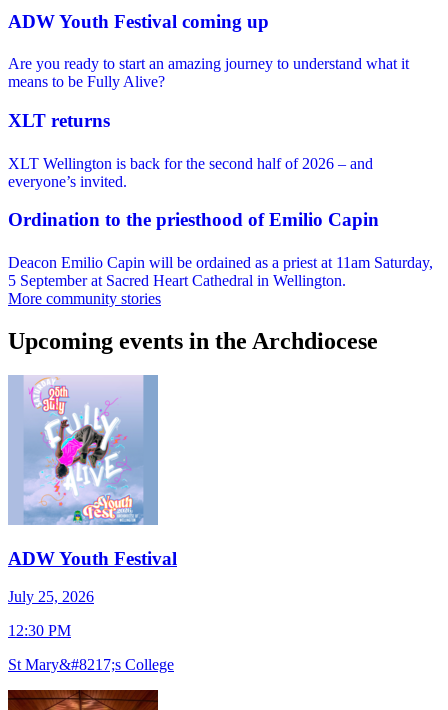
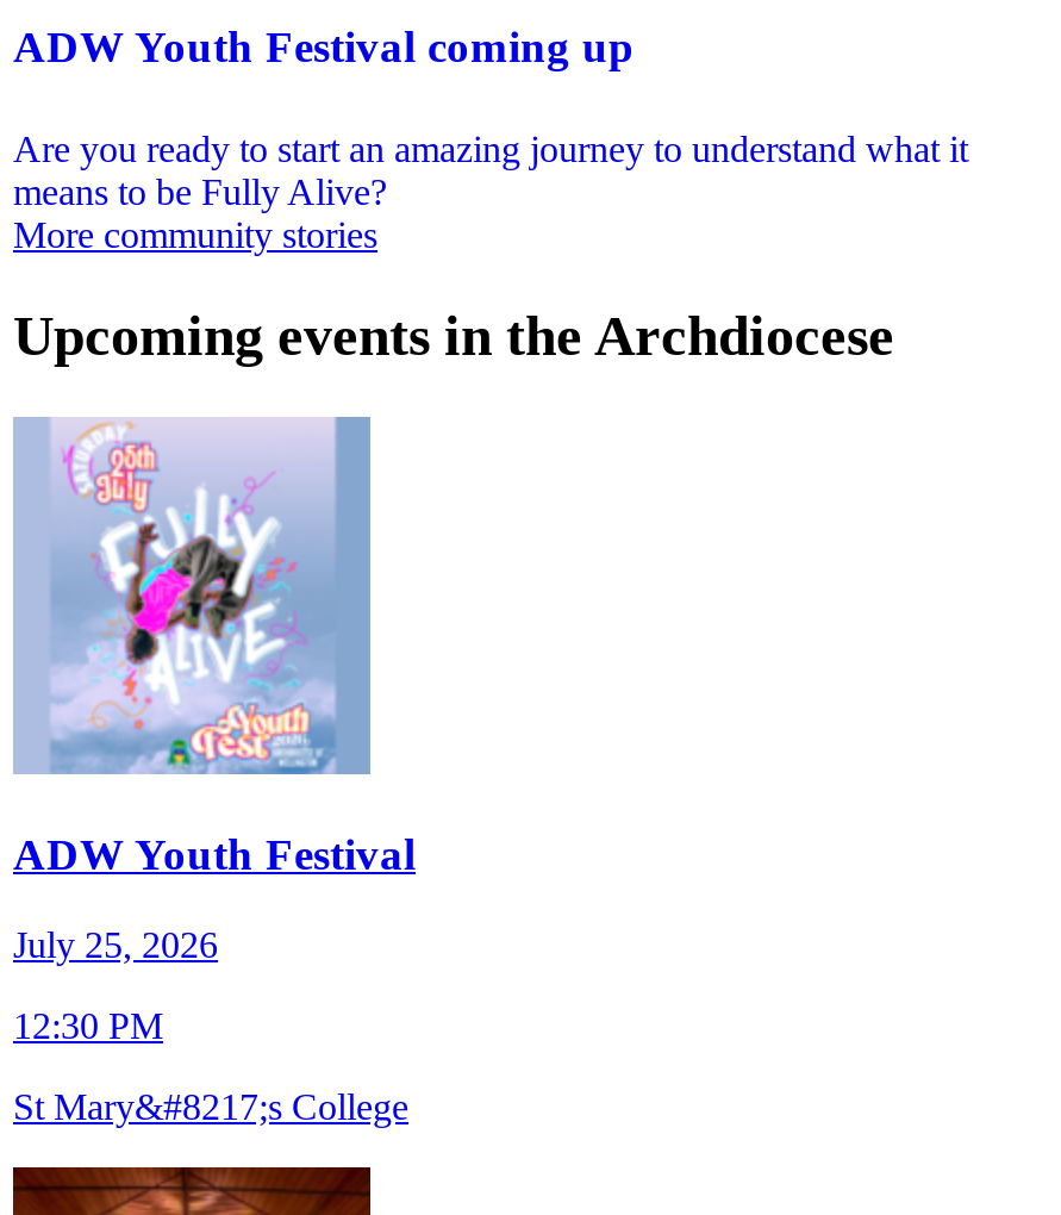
- XLT returns
- XLT Wellington is back for the second half of 2026 – and
- everyone’s invited.
- Ordination to the priesthood of Emilio Capin
- Deacon Emilio Capin will be ordained as a priest at 11am Saturday,
- 5 September at Sacred Heart Cathedral in Wellington.
